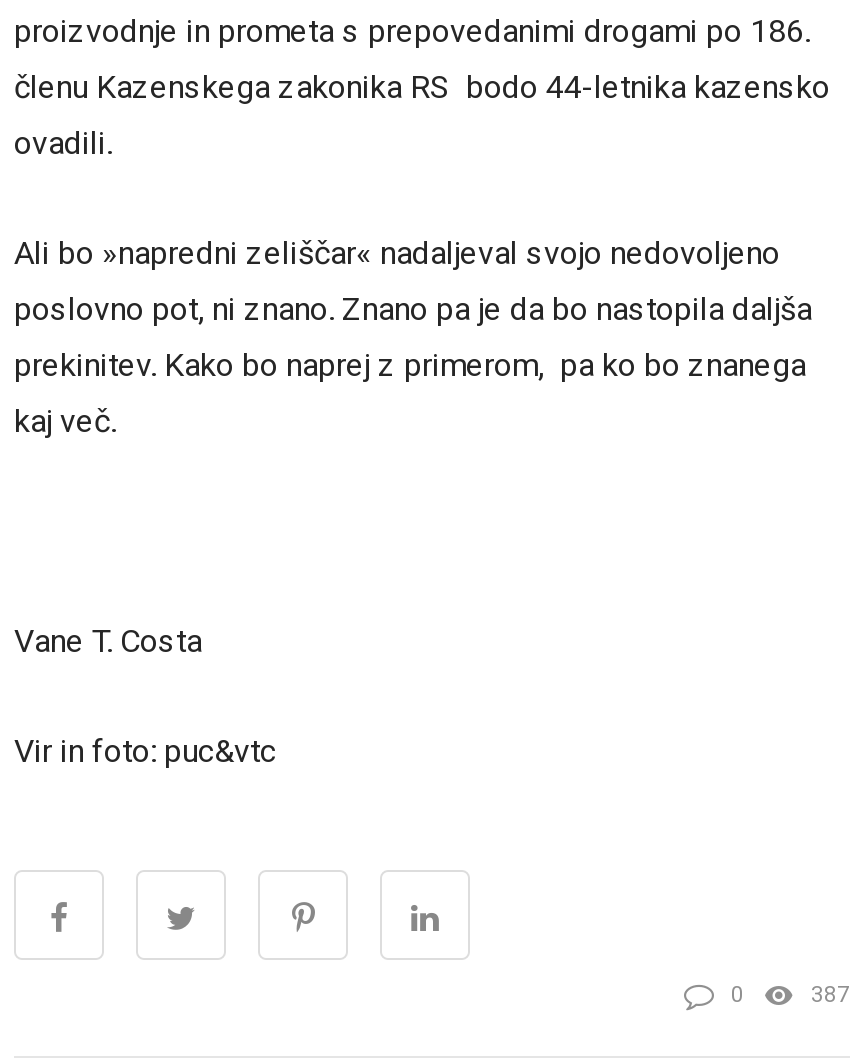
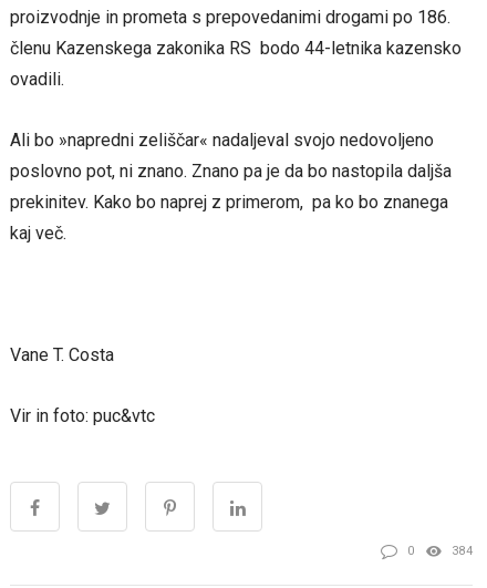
- 387
+ 384
